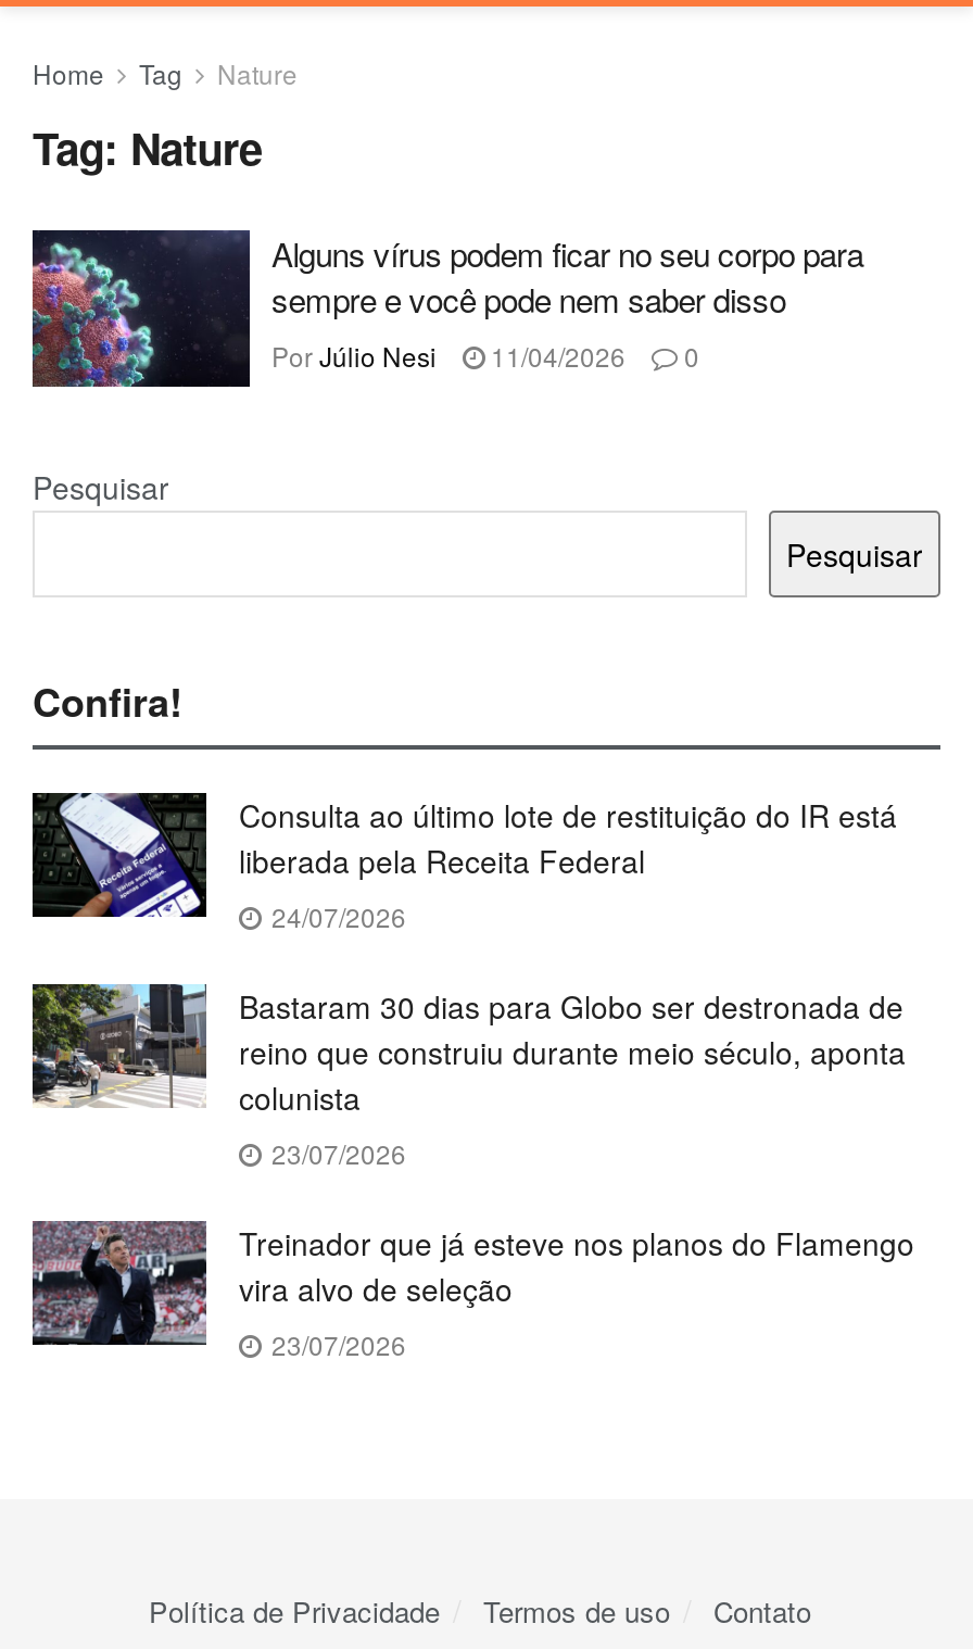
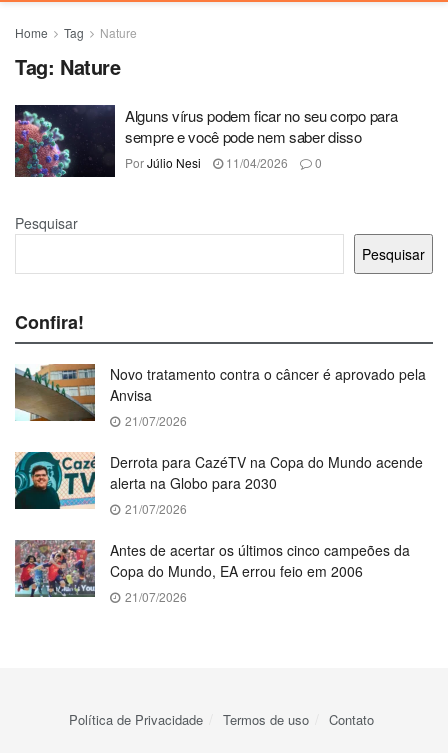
- [image]
- Consulta ao último lote de restituição do IR está
- liberada pela Receita Federal
- 24/07/2026
+ [image]
+ Novo tratamento contra o câncer é aprovado pela
+ Anvisa
+ 21/07/2026

- [image]
- Bastaram 30 dias para Globo ser destronada de
- reino que construiu durante meio século, aponta
- colunista
- 23/07/2026
+ [image]
+ Derrota para CazéTV na Copa do Mundo acende
+ alerta na Globo para 2030
+ 21/07/2026

- [image]
- Treinador que já esteve nos planos do Flamengo
- vira alvo de seleção
- 23/07/2026
+ [image]
+ Antes de acertar os últimos cinco campeões da
+ Copa do Mundo, EA errou feio em 2006
+ 21/07/2026
